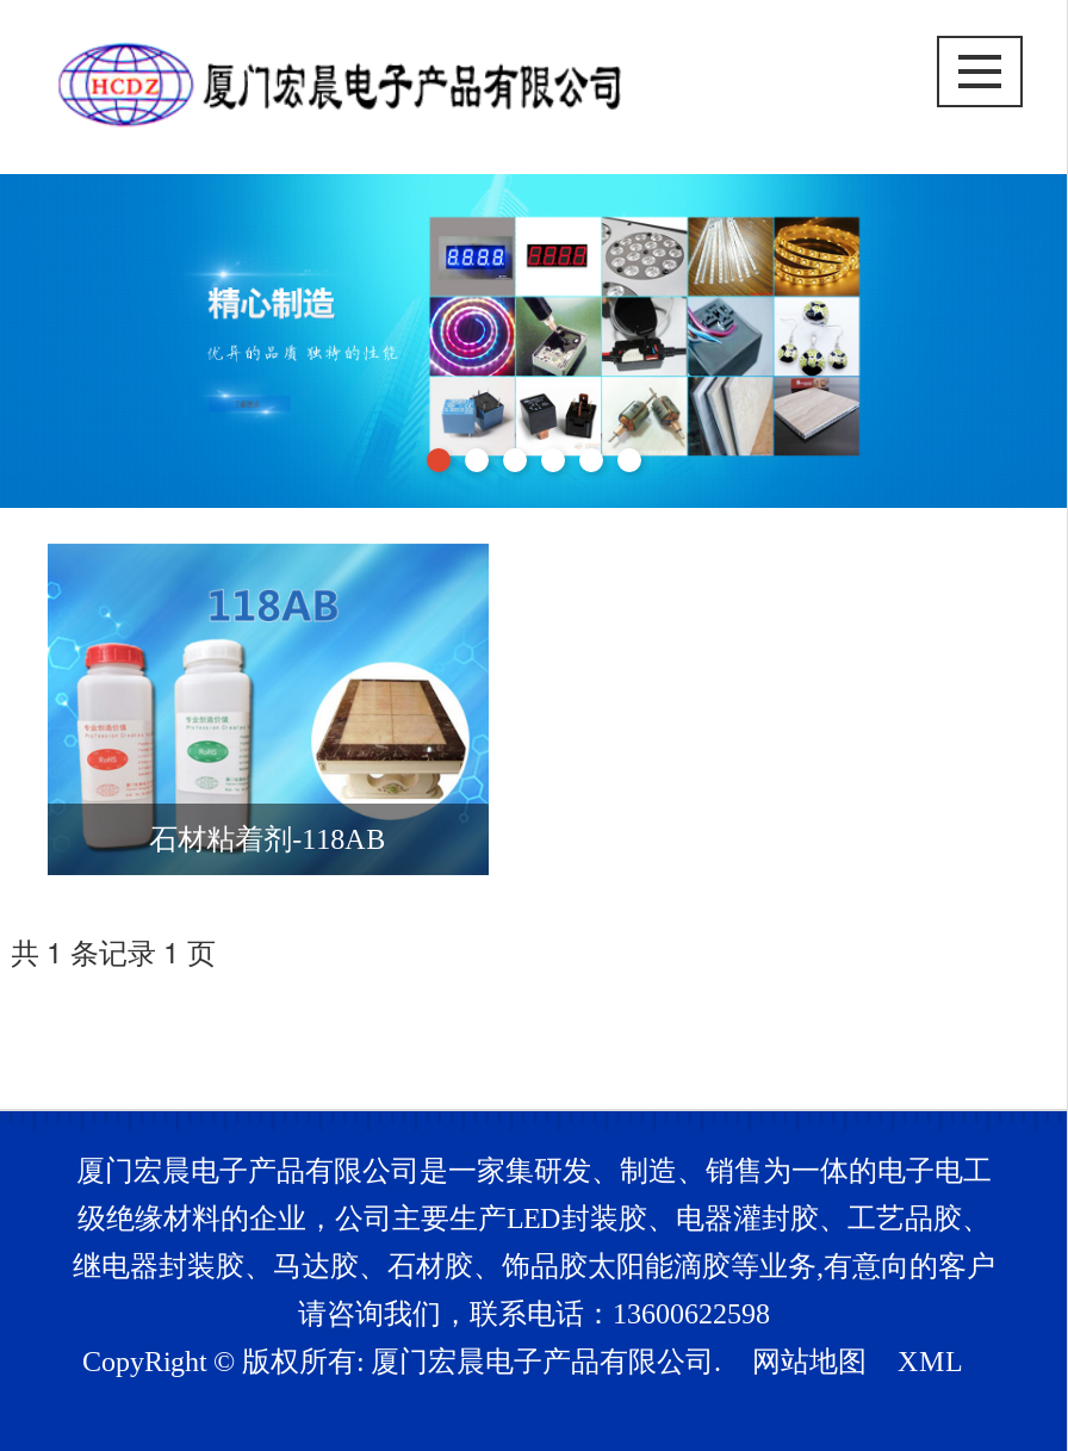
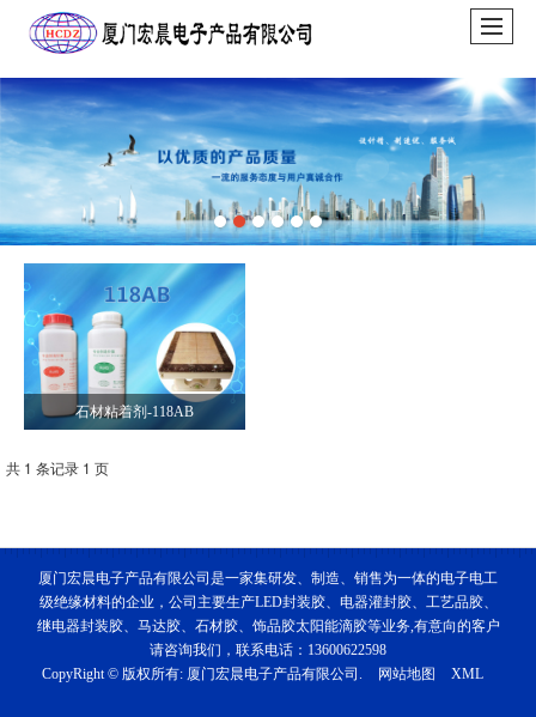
- [image]
+ [image]
